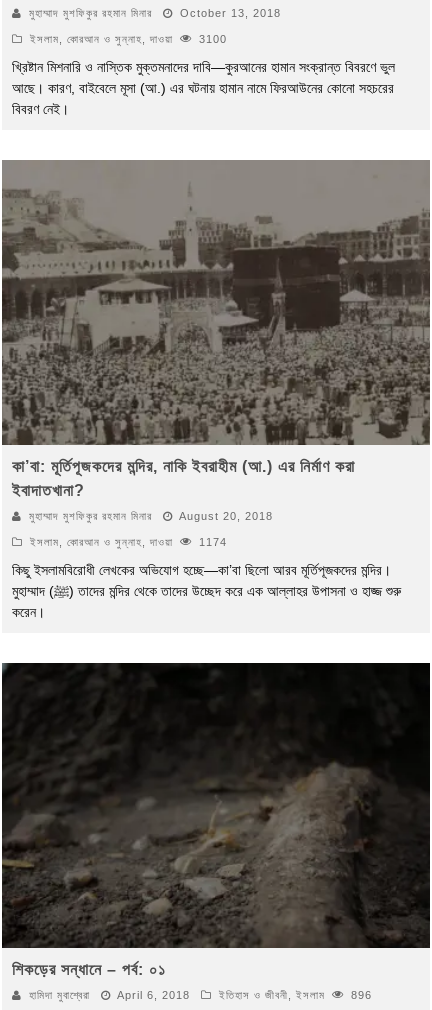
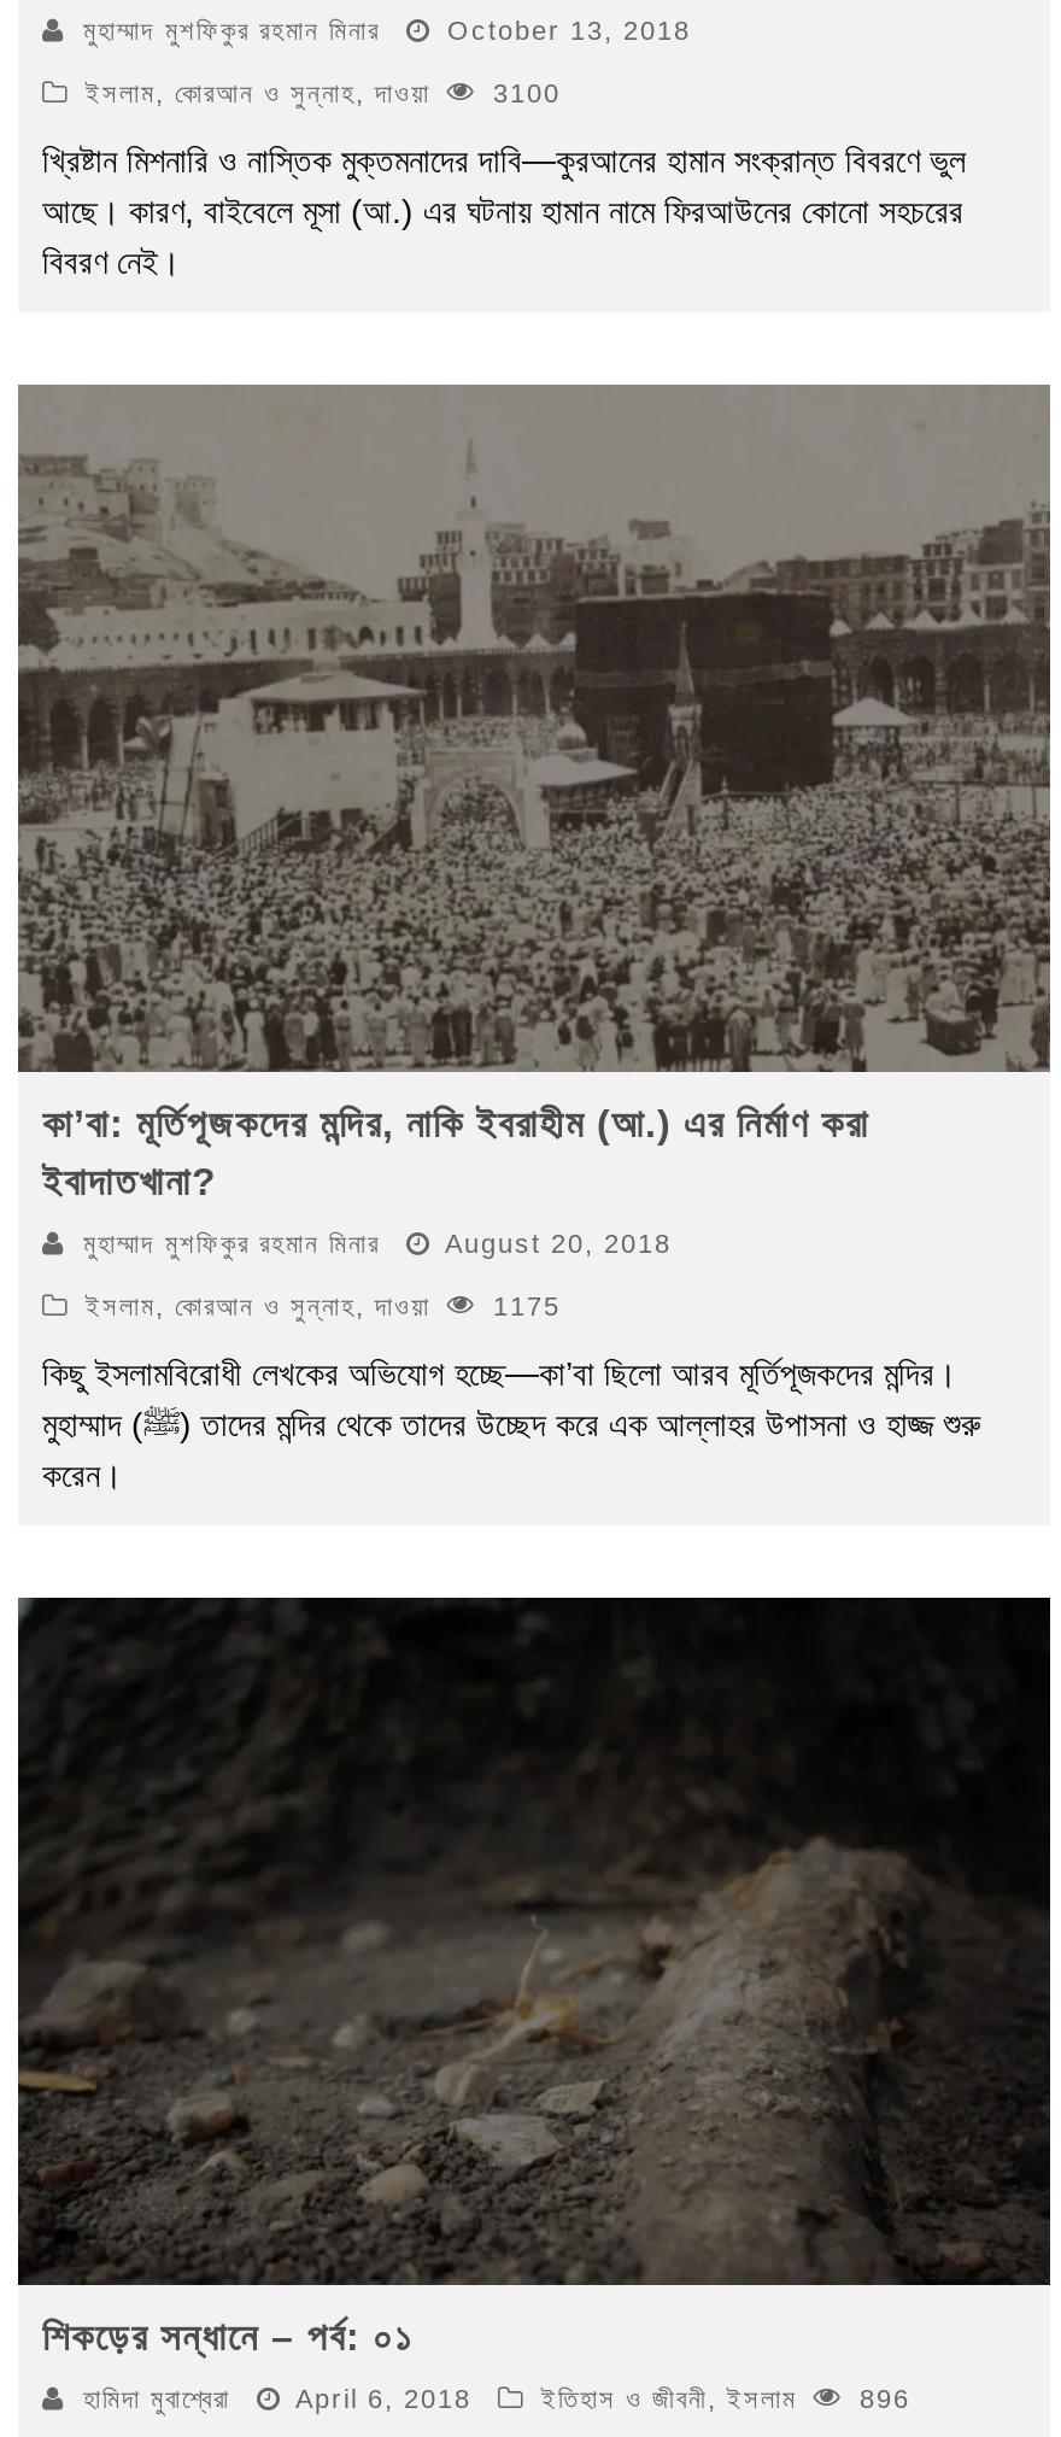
- ইসলাম, কোরআন ও সুন্নাহ, দাওয়া 1174
+ ইসলাম, কোরআন ও সুন্নাহ, দাওয়া 1175
